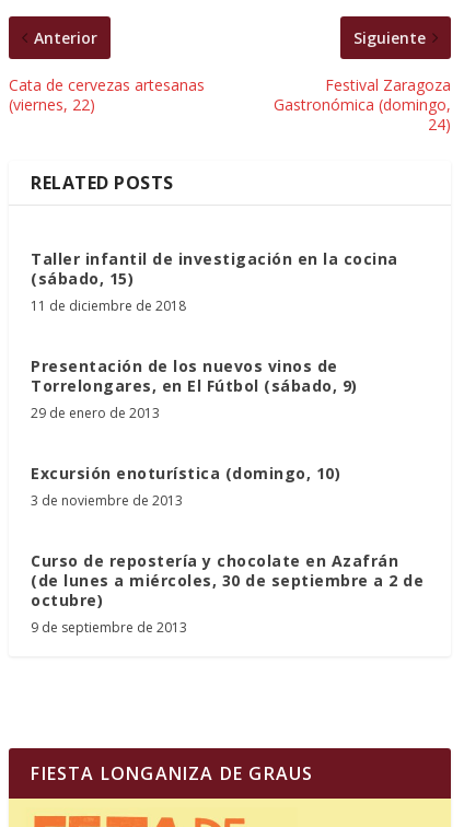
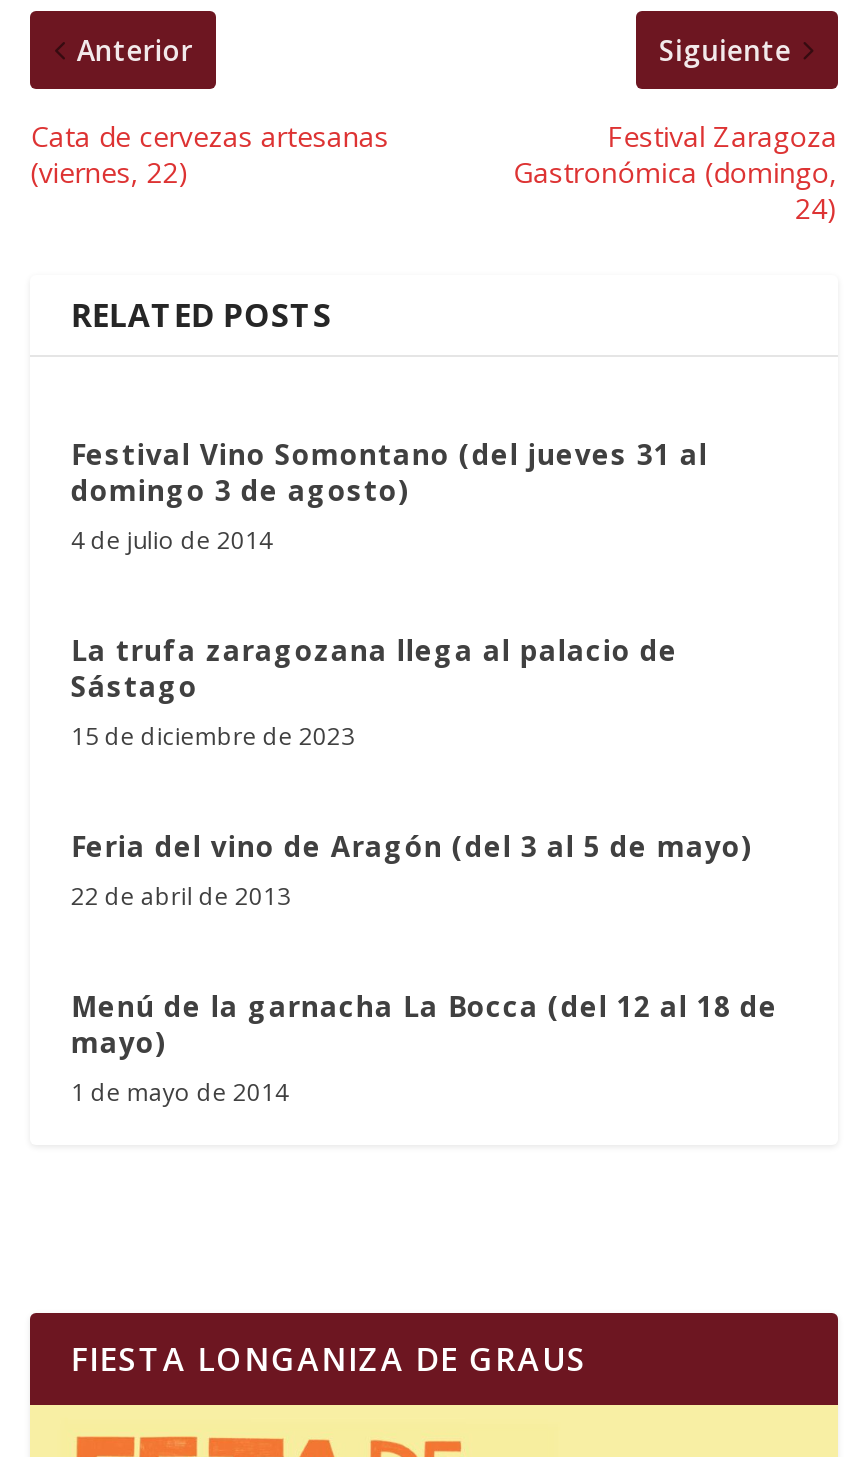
- Taller infantil de investigación en la cocina
- (sábado, 15)
- 11 de diciembre de 2018
+ Festival Vino Somontano (del jueves 31 al
+ domingo 3 de agosto)
+ 4 de julio de 2014

- Presentación de los nuevos vinos de
- Torrelongares, en El Fútbol (sábado, 9)
- 29 de enero de 2013
+ La trufa zaragozana llega al palacio de
+ Sástago
+ 15 de diciembre de 2023

- Excursión enoturística (domingo, 10)
- 3 de noviembre de 2013
+ Feria del vino de Aragón (del 3 al 5 de mayo)
+ 22 de abril de 2013

- Curso de repostería y chocolate en Azafrán
- (de lunes a miércoles, 30 de septiembre a 2 de
- octubre)
- 9 de septiembre de 2013
+ Menú de la garnacha La Bocca (del 12 al 18 de
+ mayo)
+ 1 de mayo de 2014
